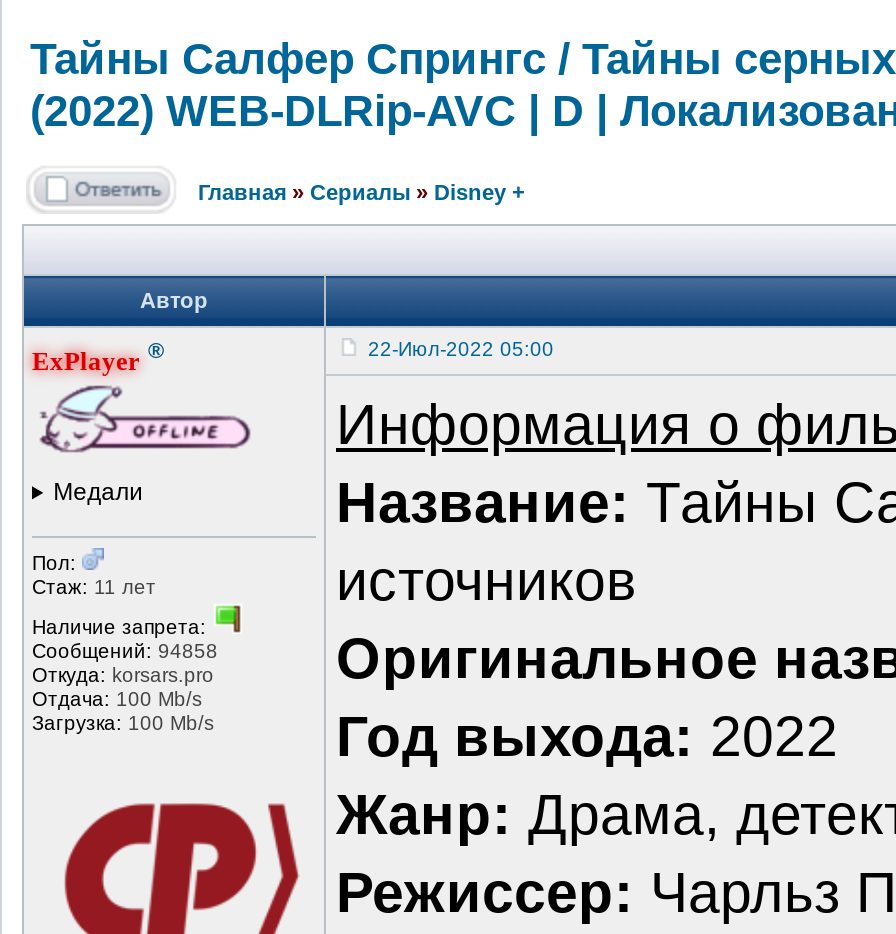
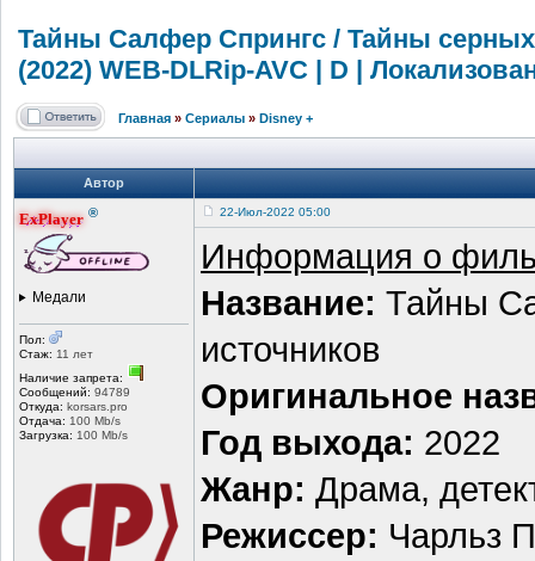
- Сообщений: 94858
+ Сообщений: 94789
